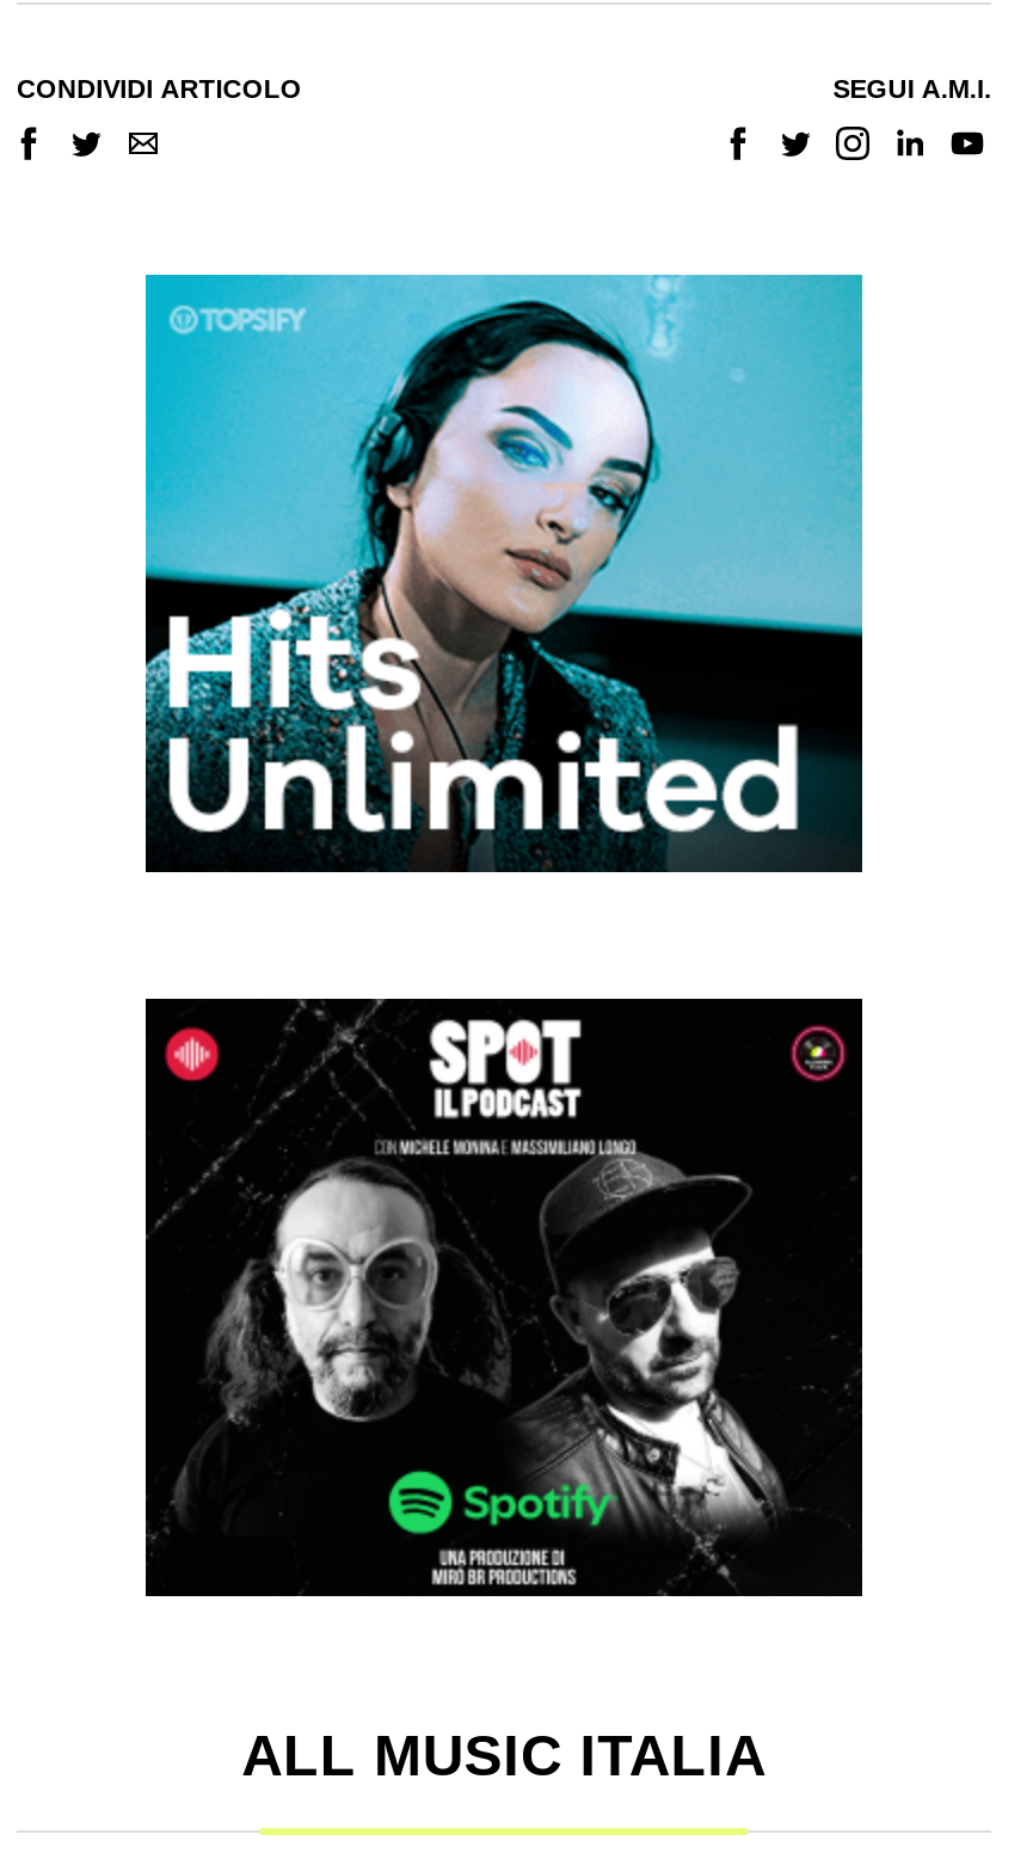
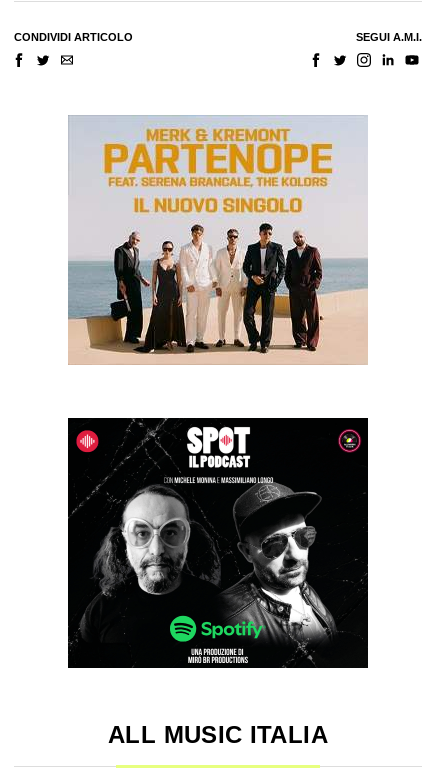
- [image]
+ [image]
